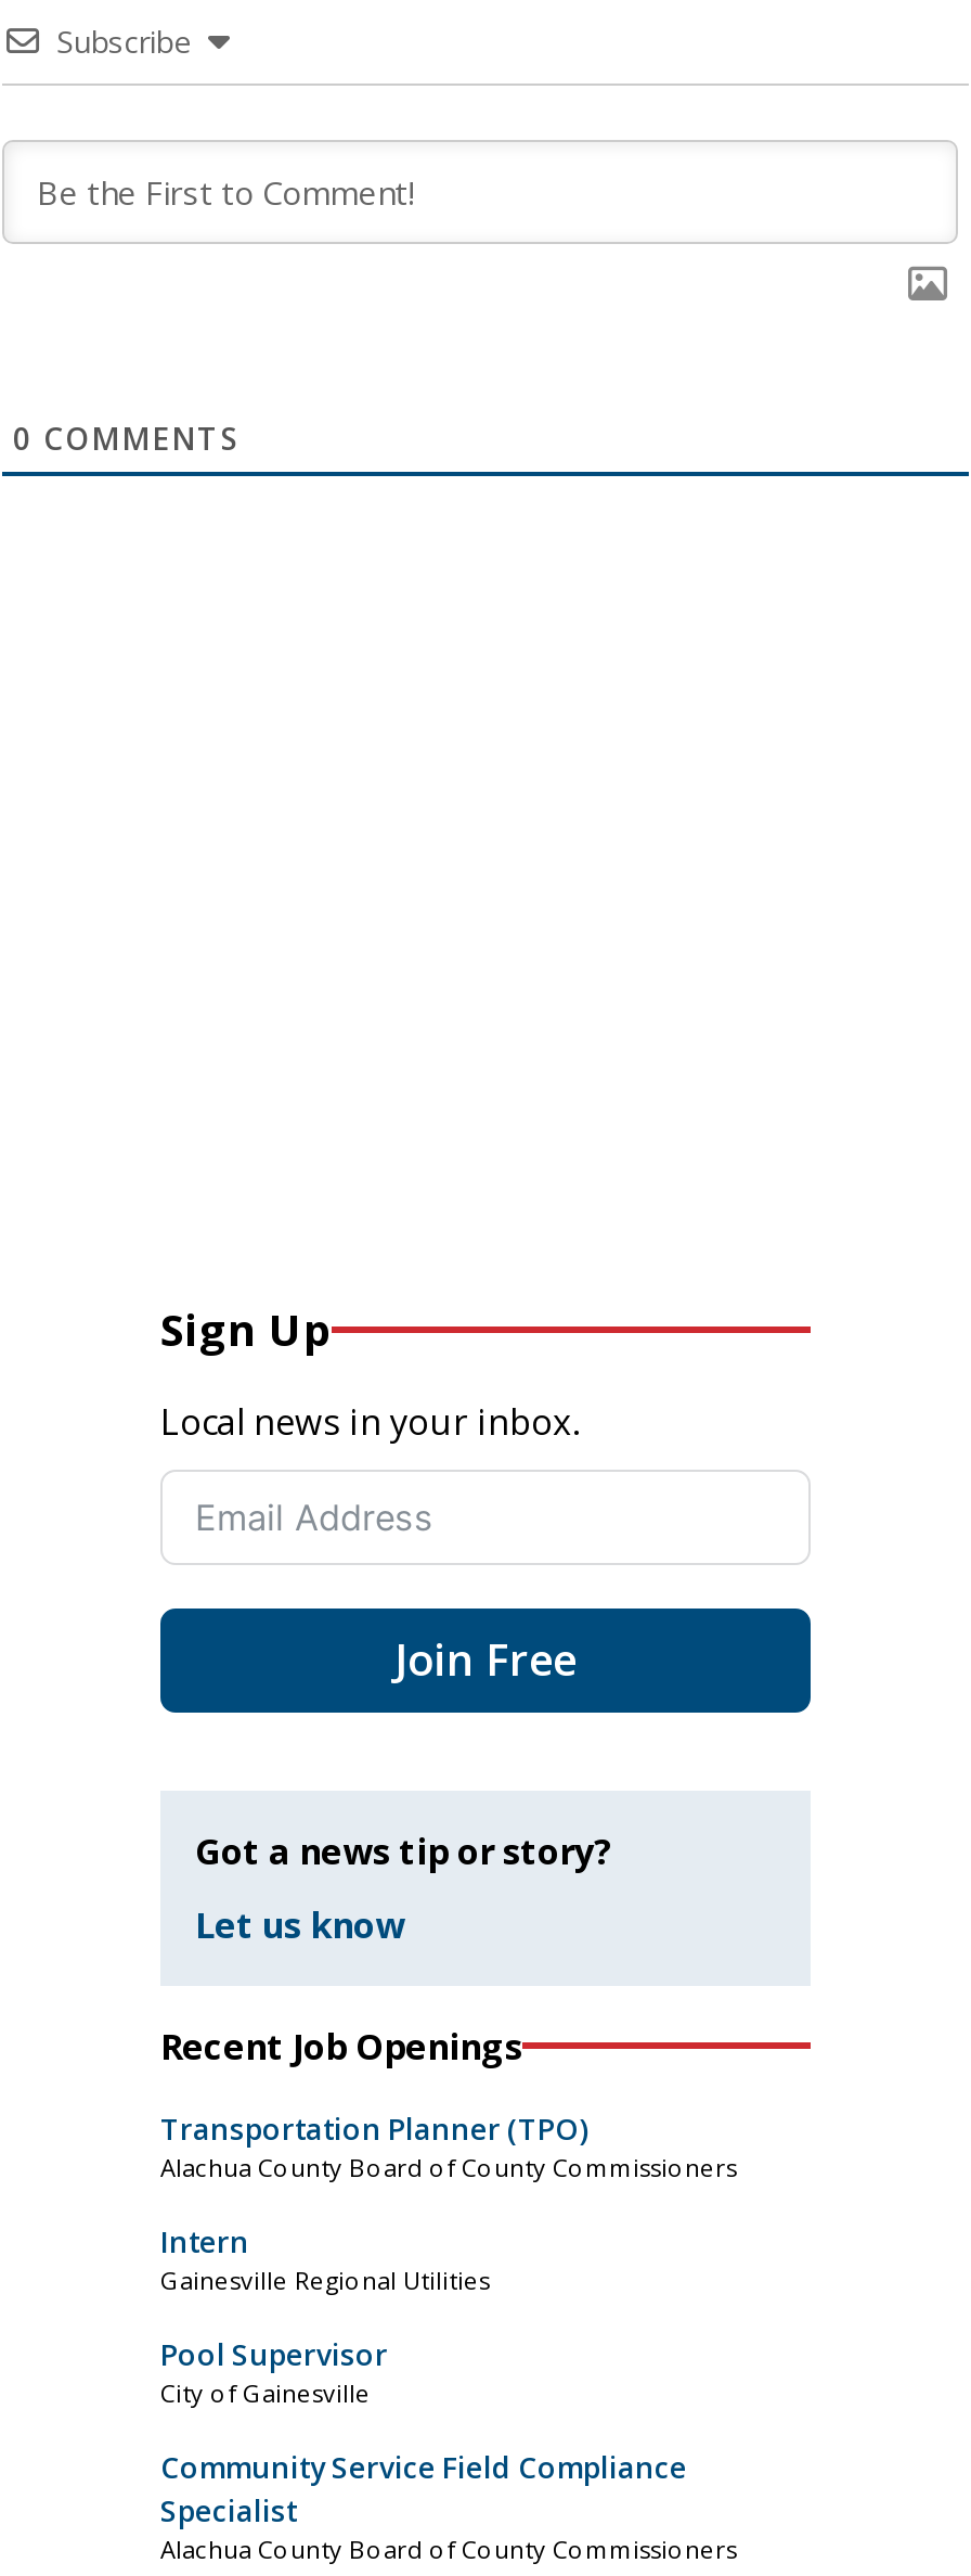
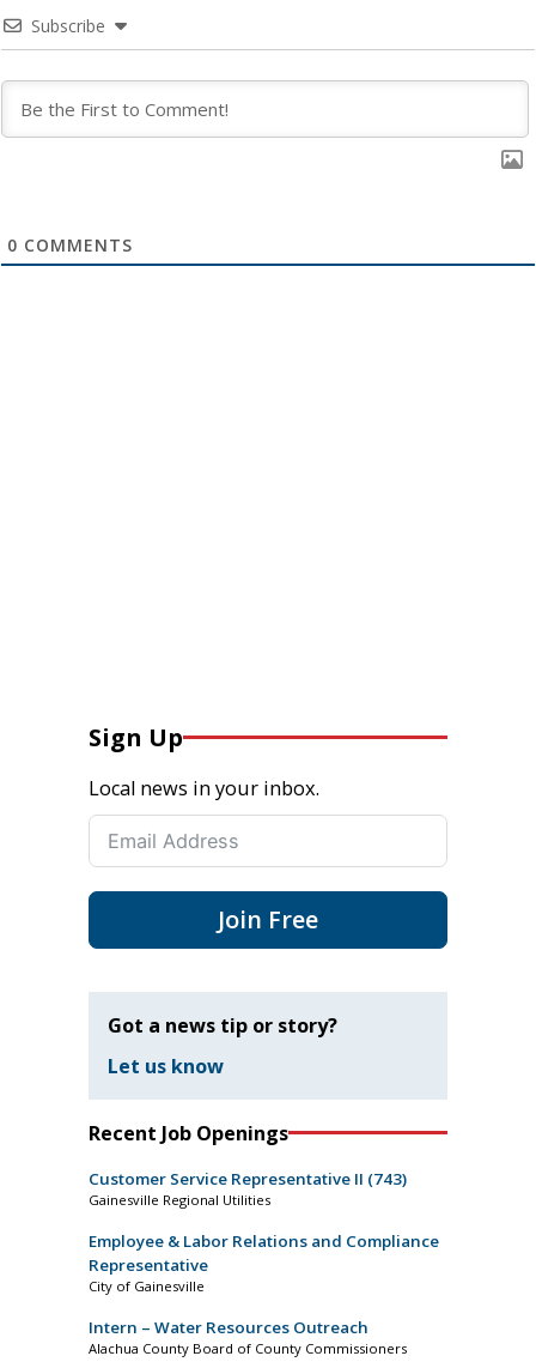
- Transportation Planner (TPO)
- Alachua County Board of County Commissioners
- Intern
+ Customer Service Representative II (743)

- Pool Supervisor
+ Employee & Labor Relations and Compliance
+ Representative

- Community Service Field Compliance
- Specialist
+ Intern – Water Resources Outreach
